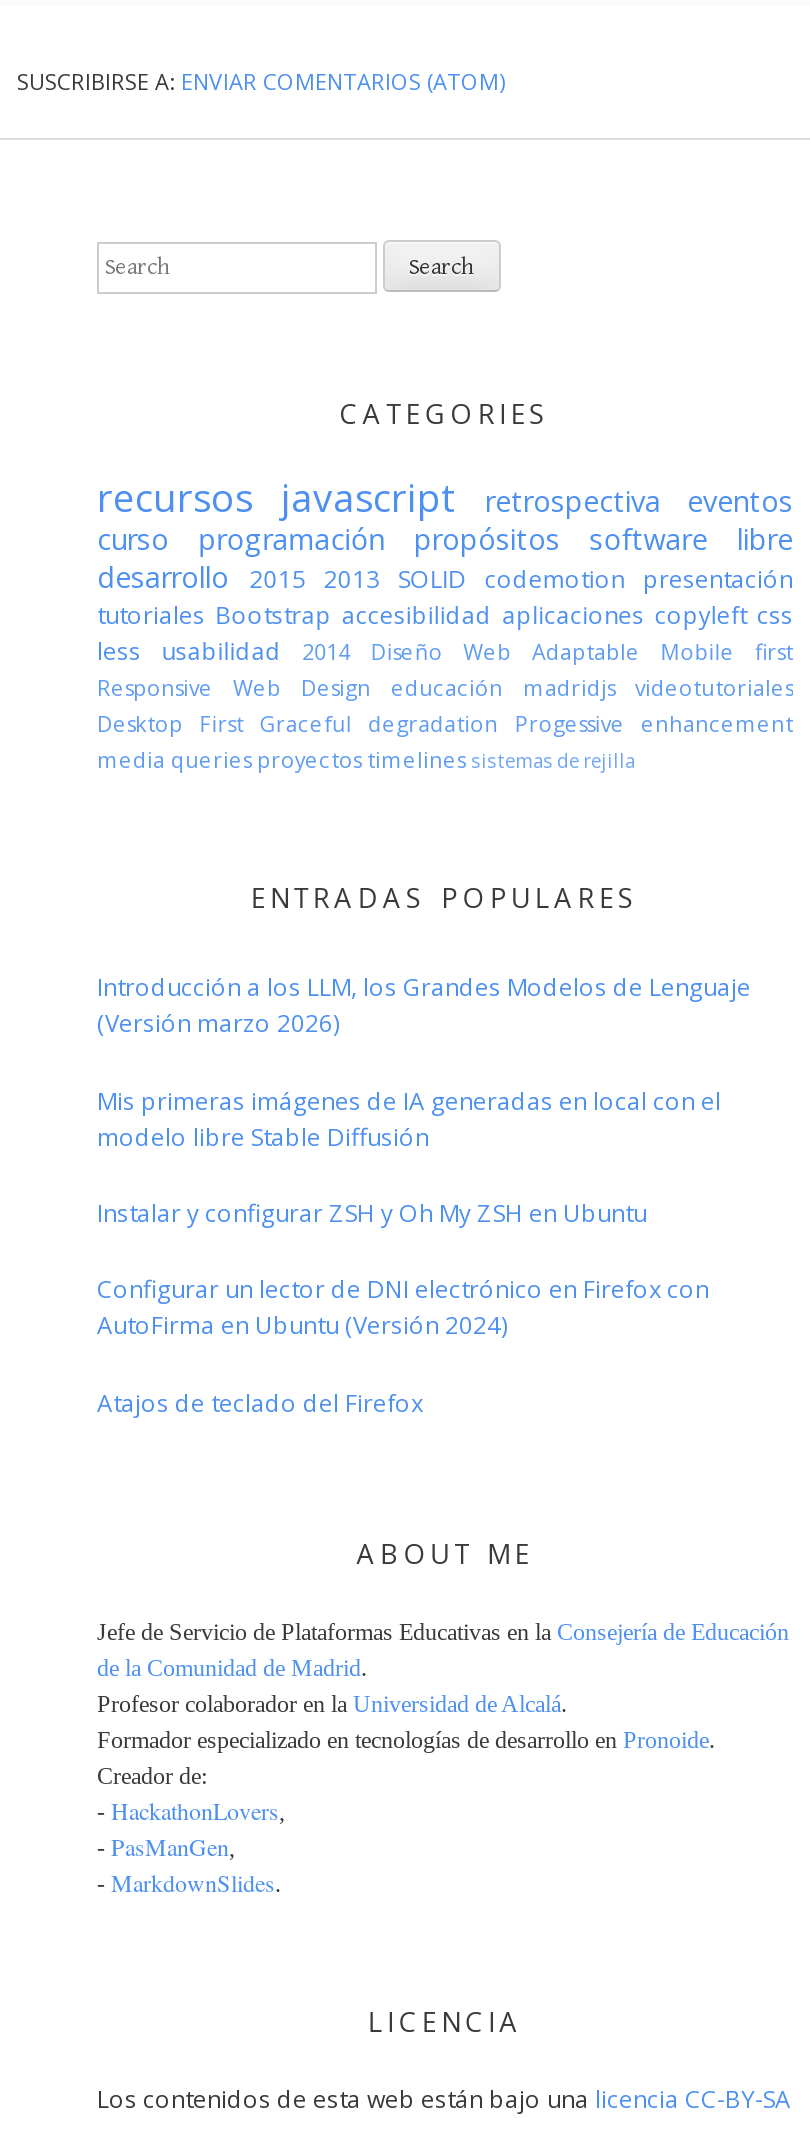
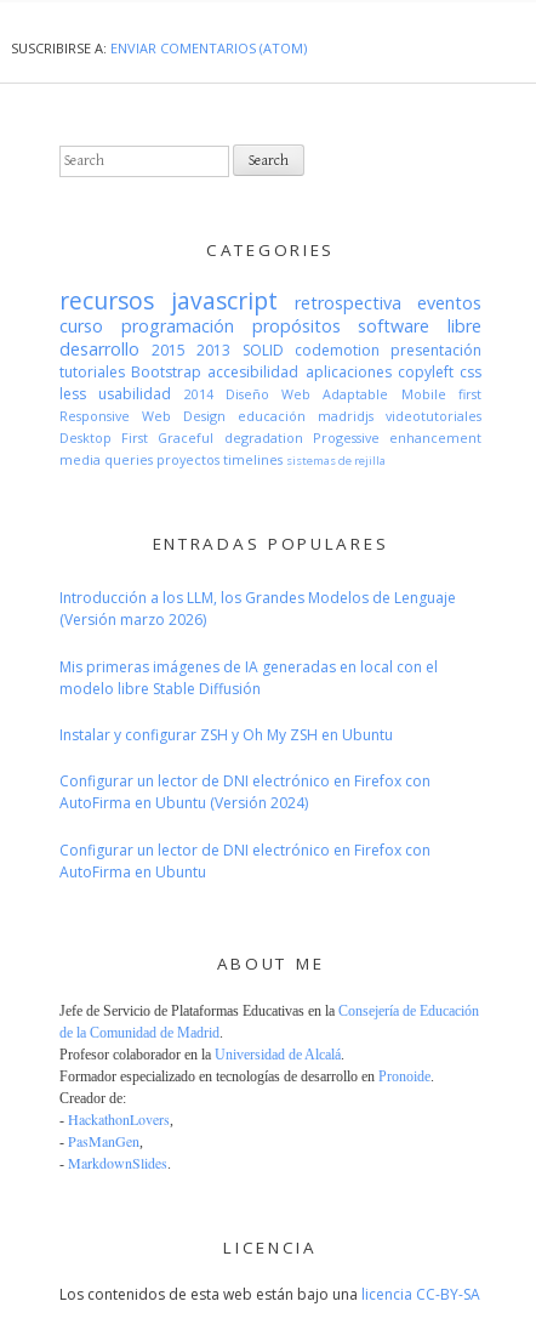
- Atajos de teclado del Firefox
+ Configurar un lector de DNI electrónico en Firefox con
+ AutoFirma en Ubuntu
